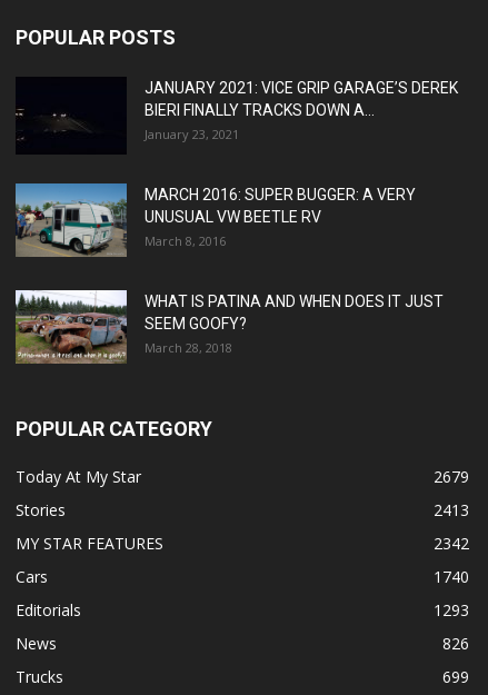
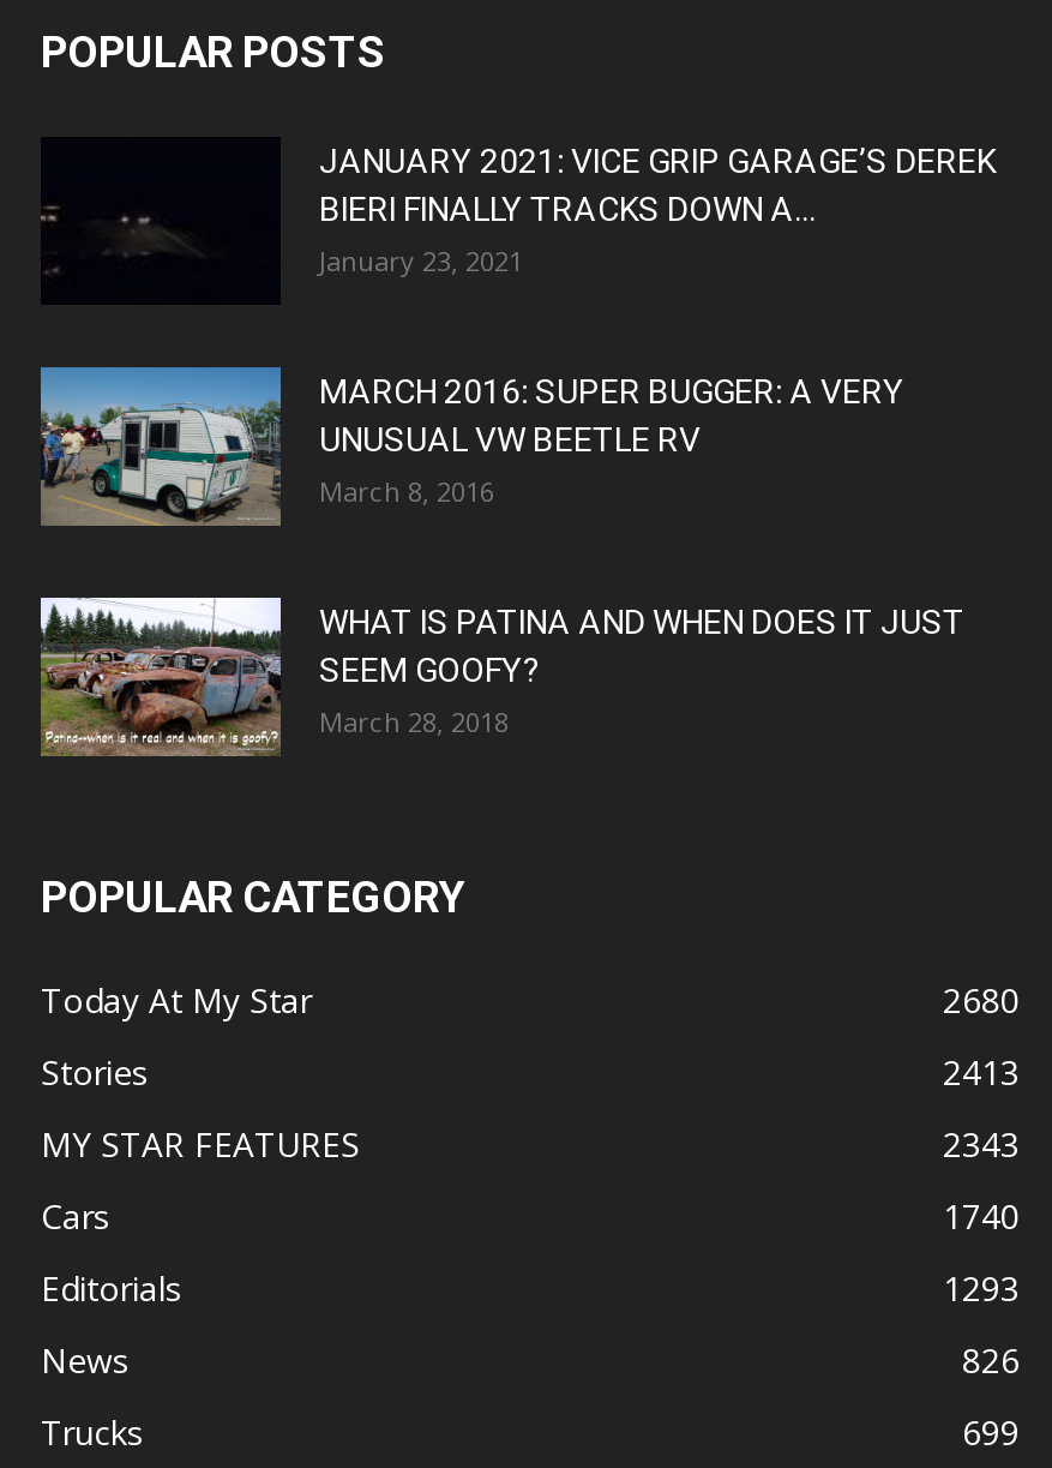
- 2679
+ 2680

- 2342
+ 2343
